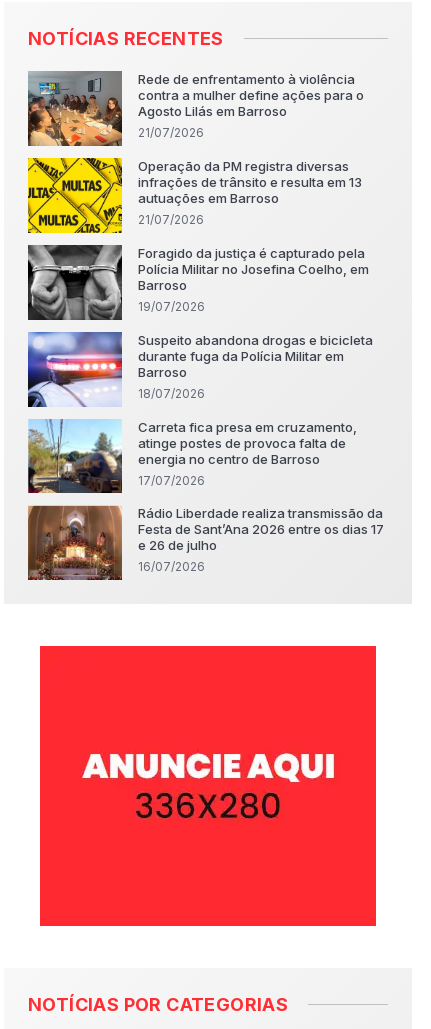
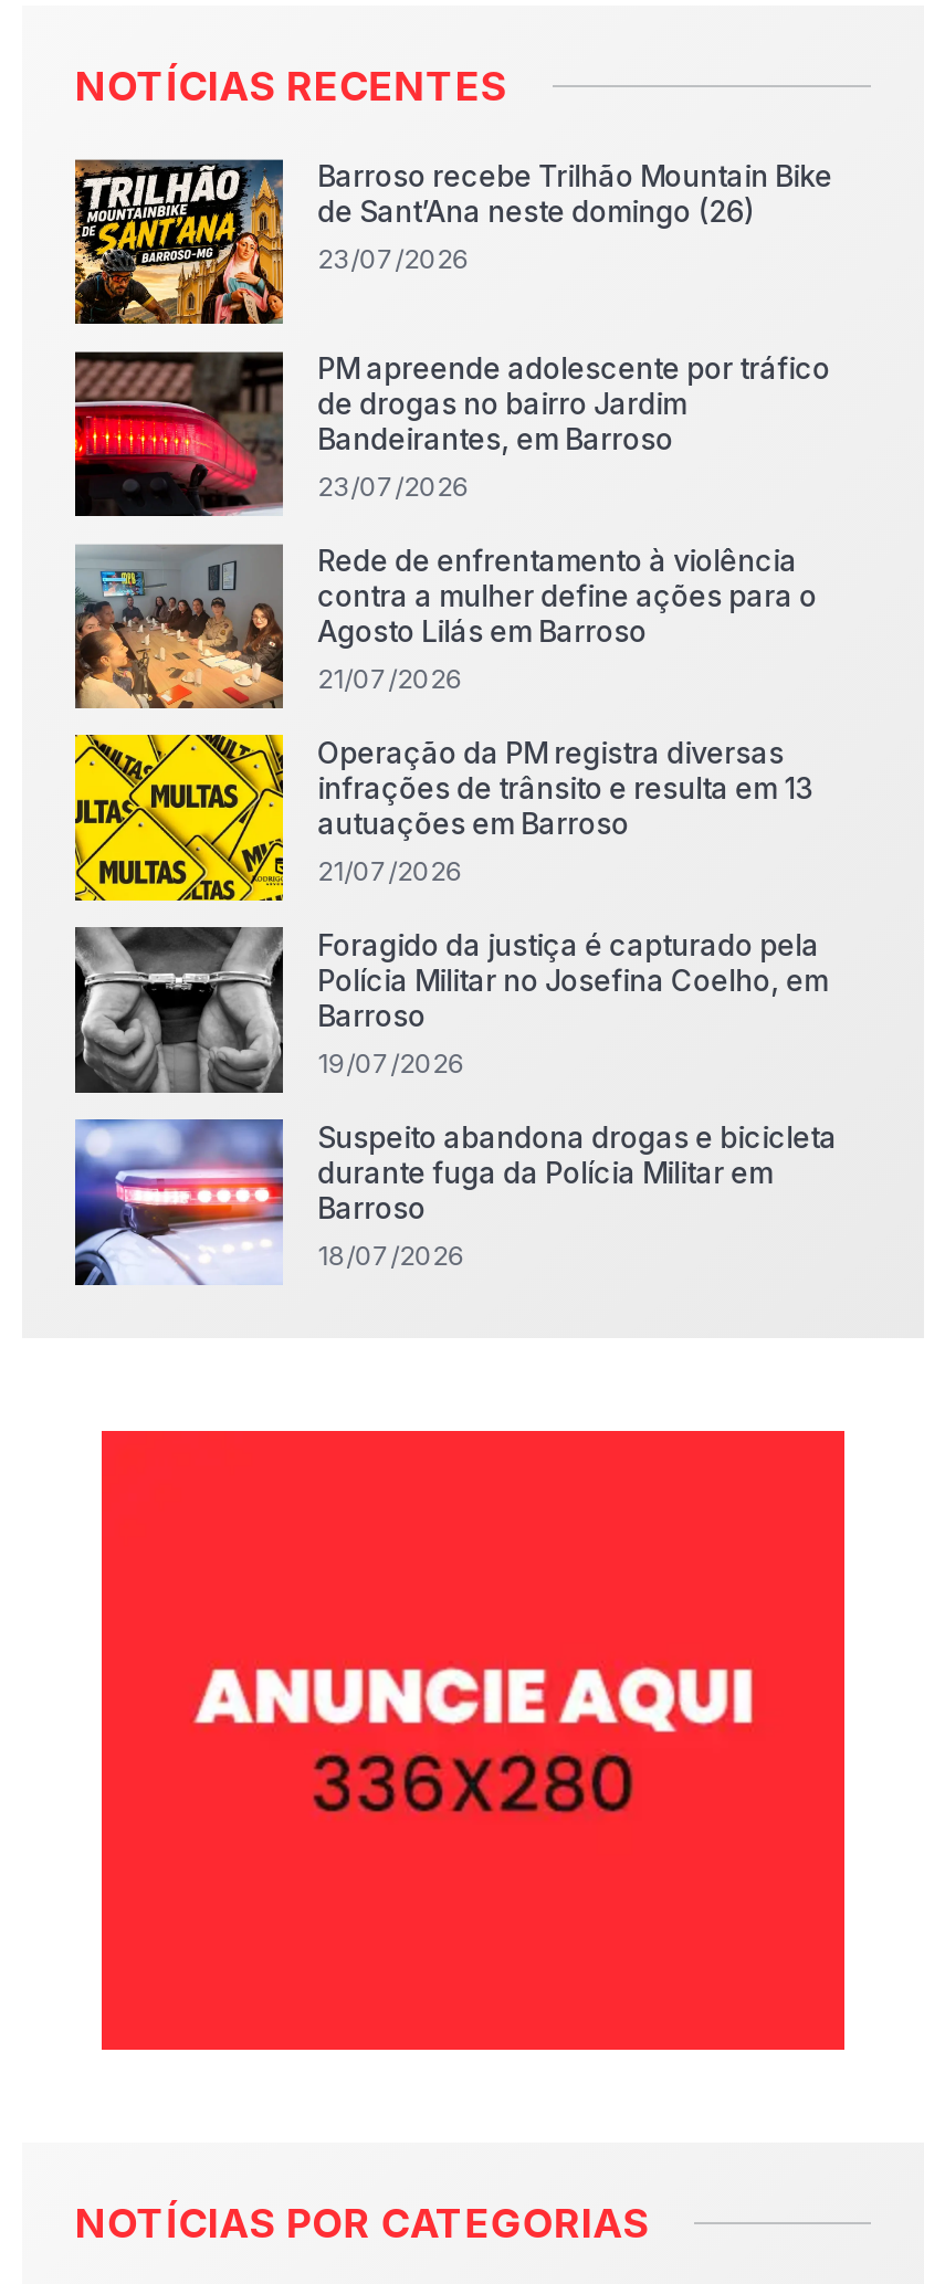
+ [image]
+ Barroso recebe Trilhão Mountain Bike
+ de Sant’Ana neste domingo (26)
+ 23/07/2026
+ PM apreende adolescente por tráfico
+ de drogas no bairro Jardim
+ Bandeirantes, em Barroso
+ 23/07/2026

+ [image]

moved down: [image] | Rede de enfrentamento à violência | contra a mulher define ações para o | ... | Barroso | 18/07/2026

- [image]
- Carreta fica presa em cruzamento,
- atinge postes de provoca falta de
- energia no centro de Barroso
- 17/07/2026
- Rádio Liberdade realiza transmissão da
- Festa de Sant’Ana 2026 entre os dias 17
- e 26 de julho
- 16/07/2026

- [image]
